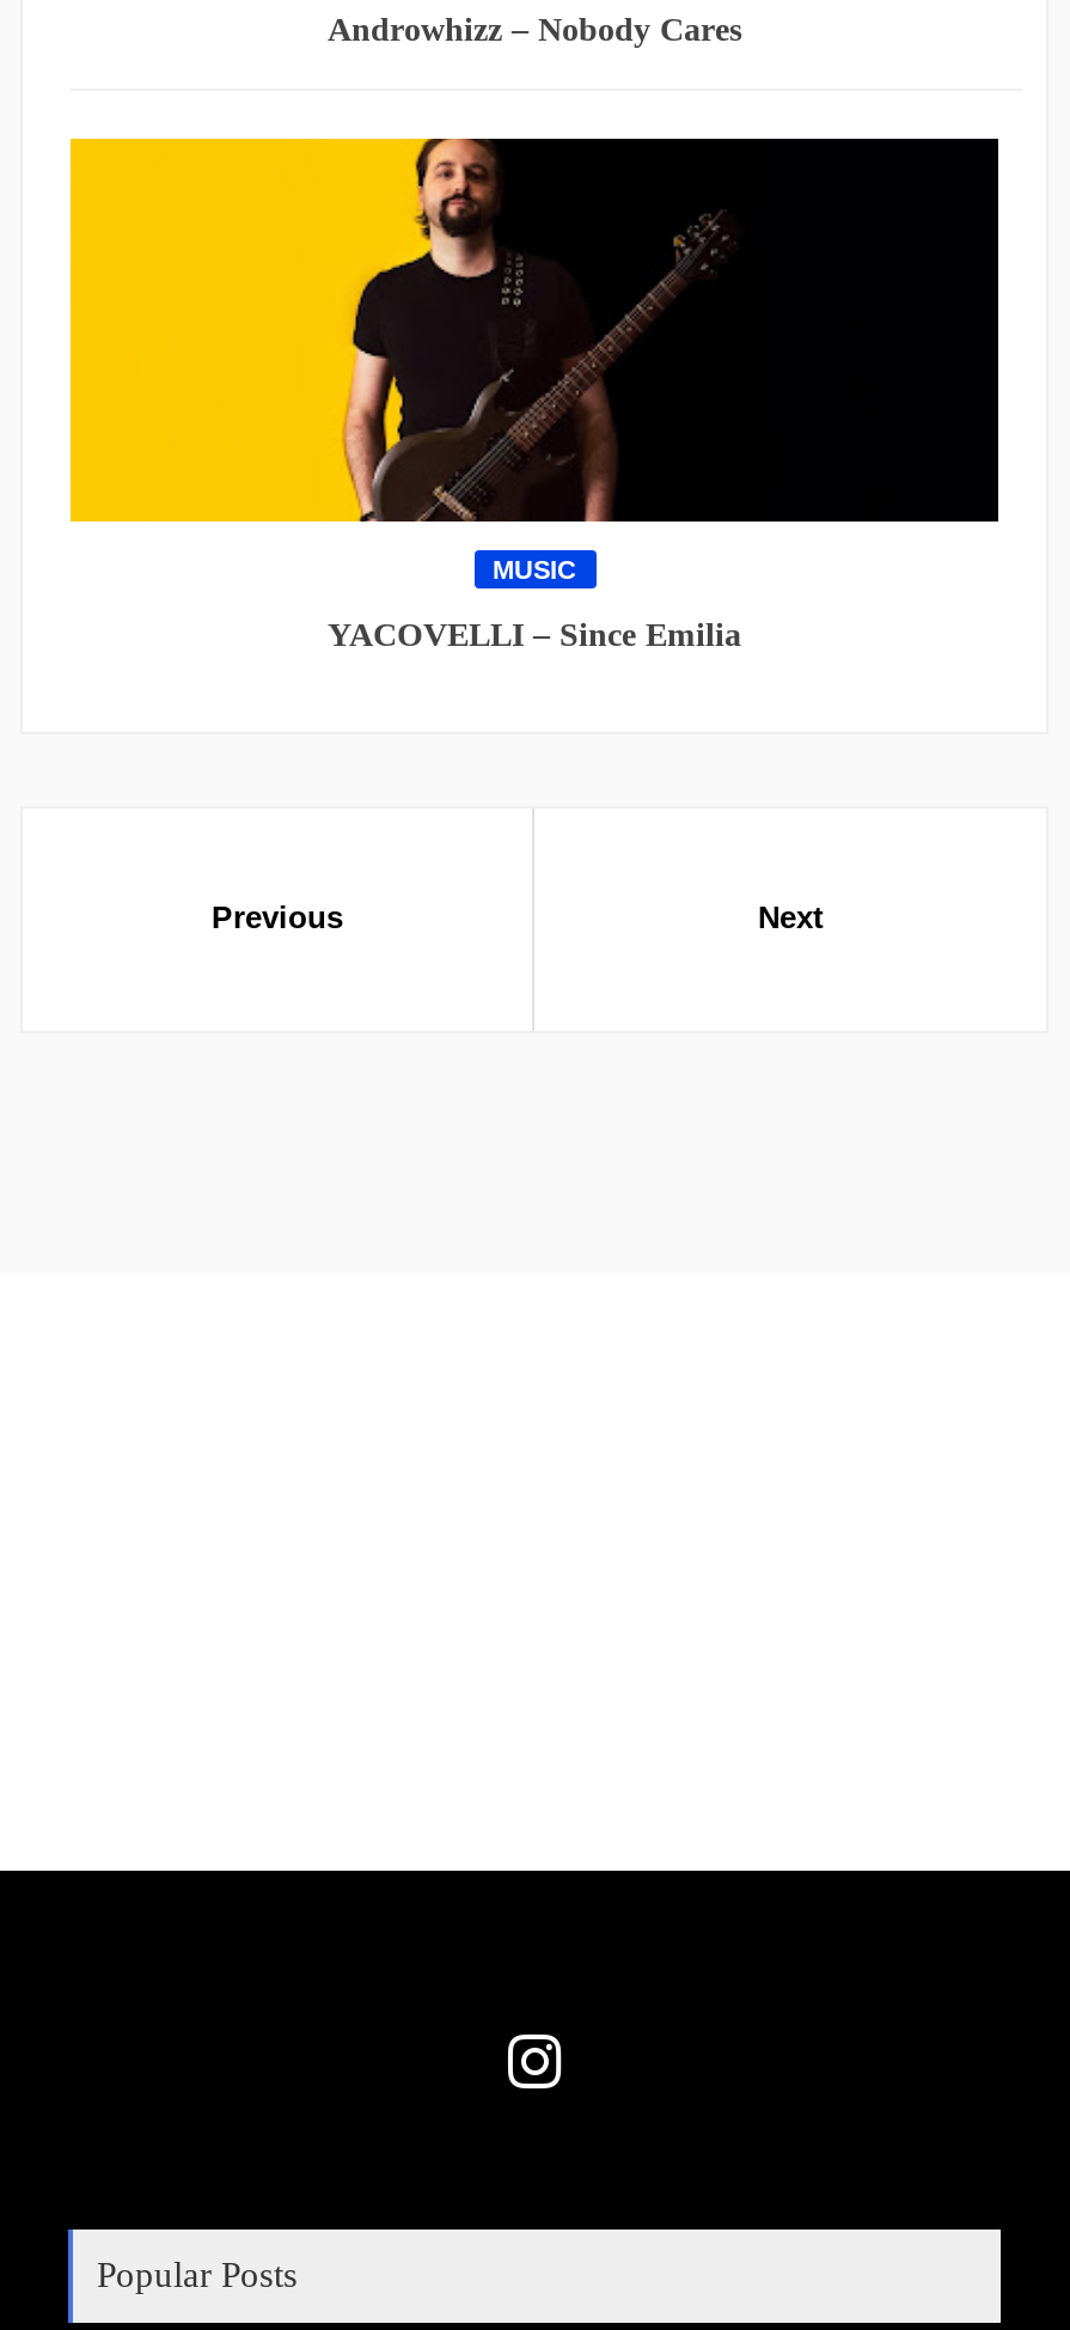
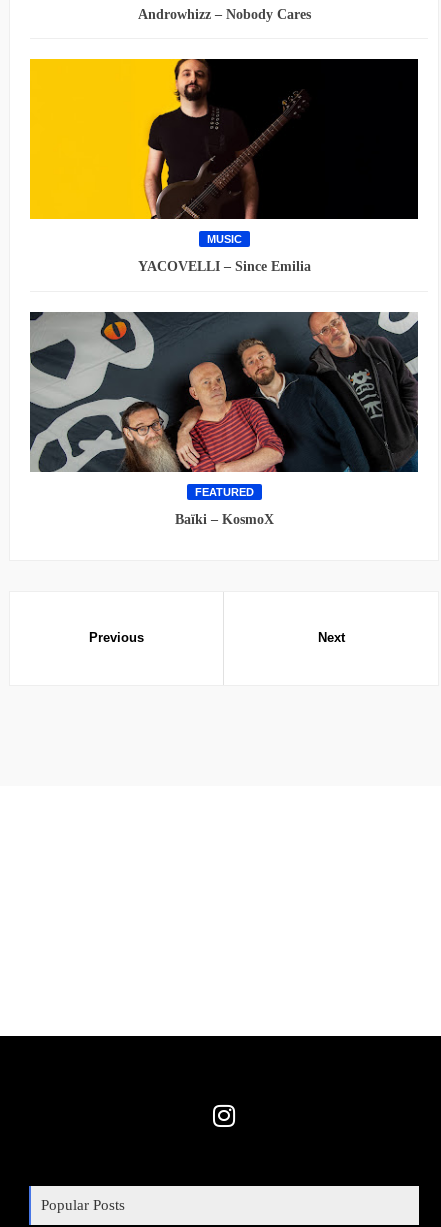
+ [image]
+ FEATURED
+ Baïki – KosmoX
